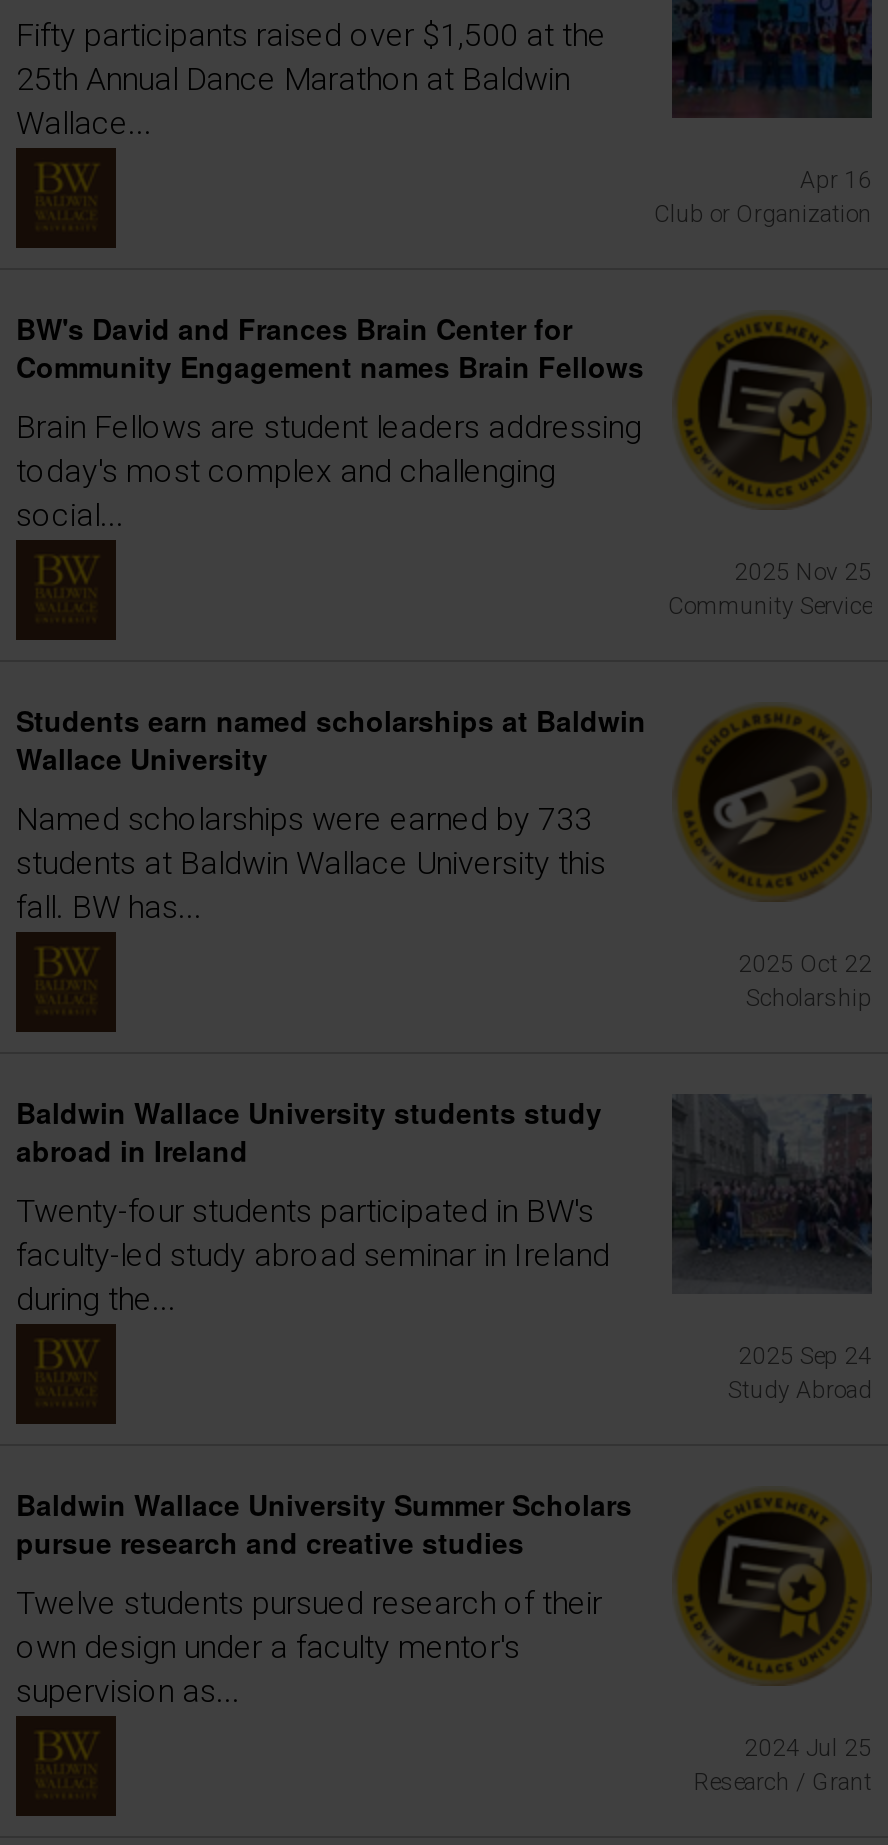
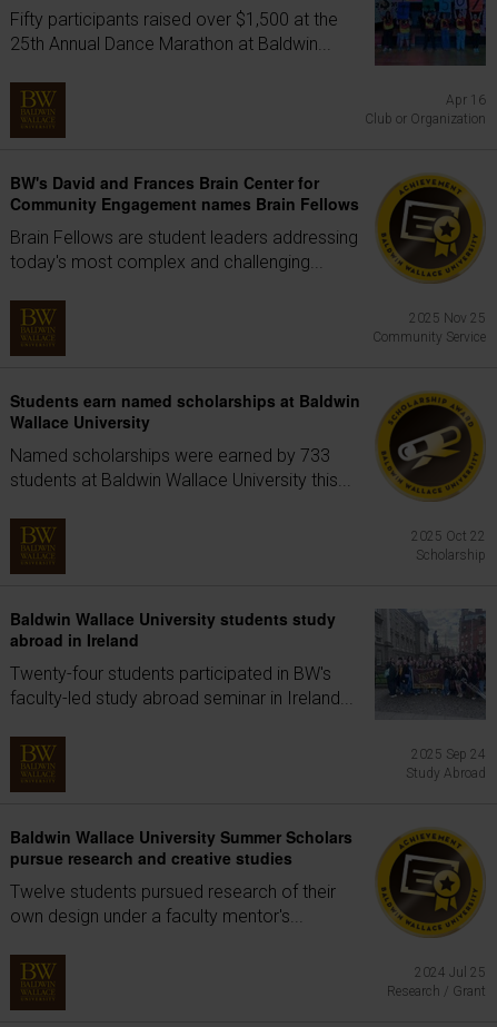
- 25th Annual Dance Marathon at Baldwin
- Wallace...
+ 25th Annual Dance Marathon at Baldwin...

- today's most complex and challenging
- social...
+ today's most complex and challenging...

- students at Baldwin Wallace University this
- fall. BW has...
+ students at Baldwin Wallace University this...

- faculty-led study abroad seminar in Ireland
- during the...
+ faculty-led study abroad seminar in Ireland...

- own design under a faculty mentor's
- supervision as...
+ own design under a faculty mentor's...
